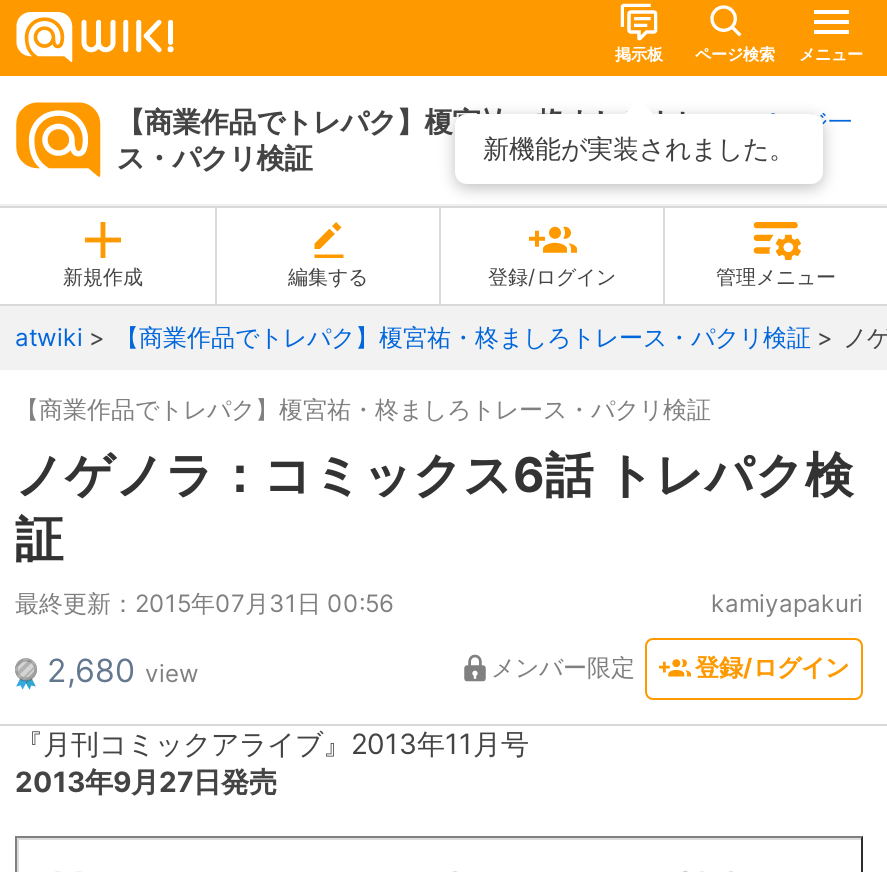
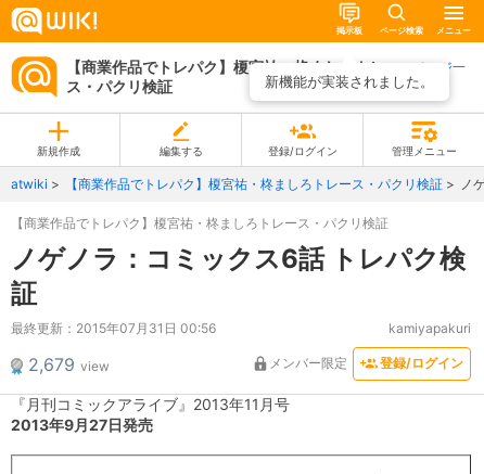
- 2,680 view
+ 2,679 view
